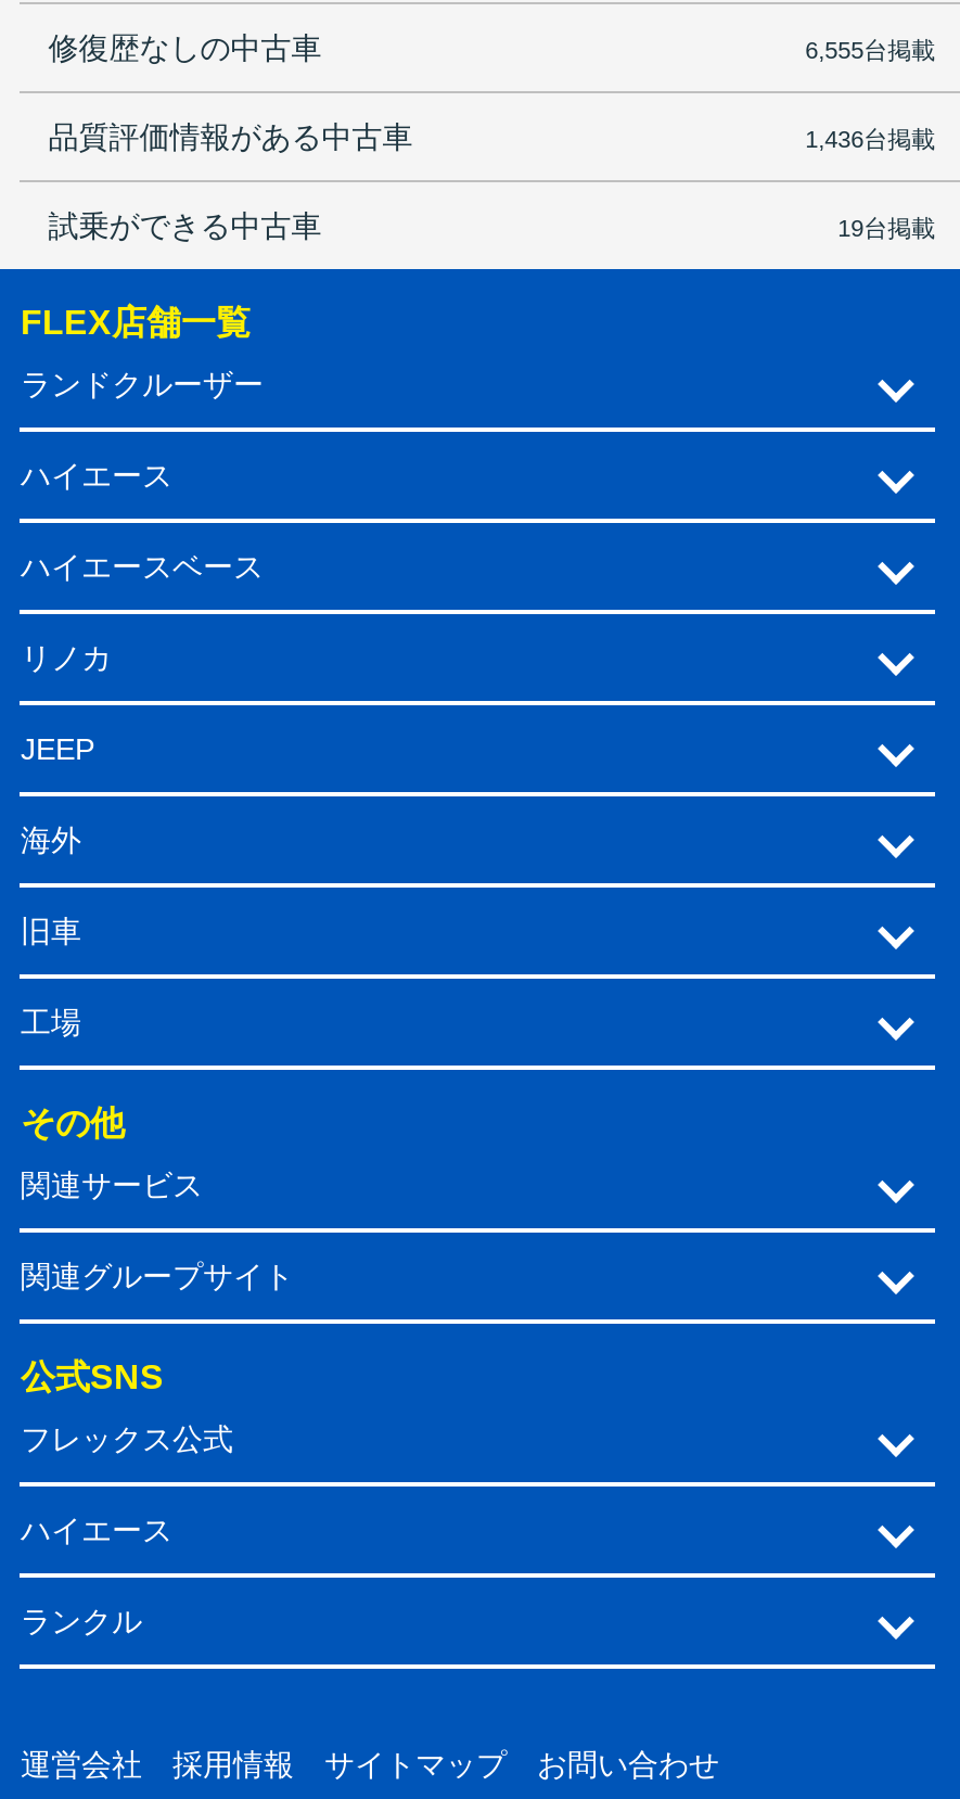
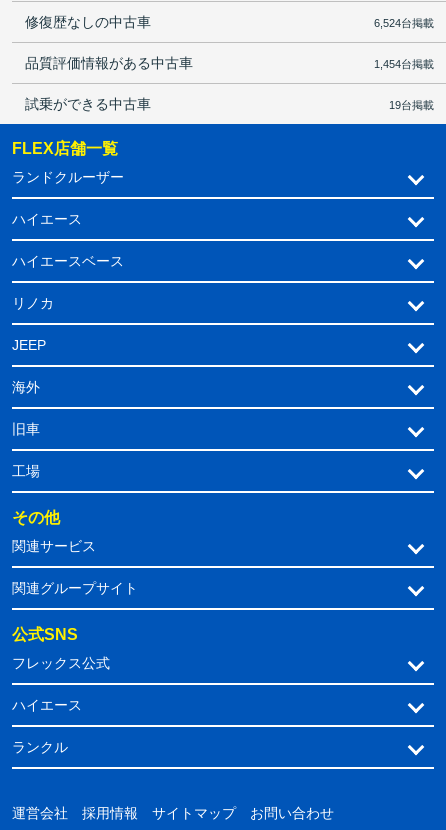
- 6,555台掲載
+ 6,524台掲載

- 1,436台掲載
+ 1,454台掲載
